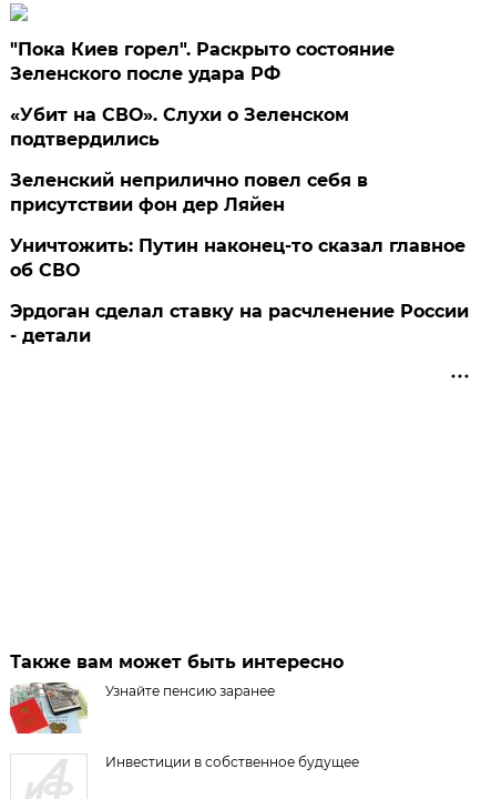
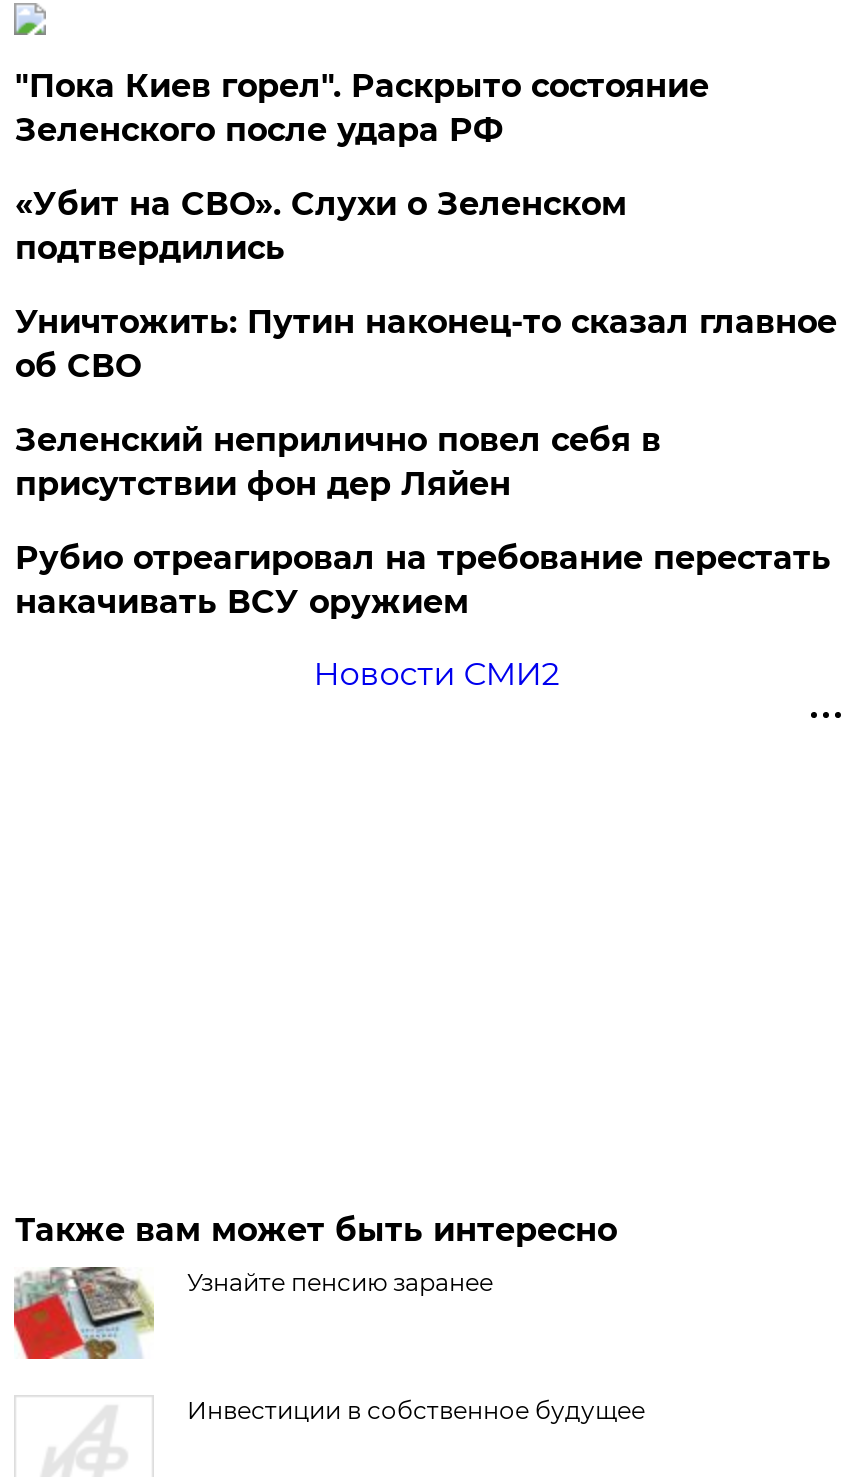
moved down: Зеленский неприлично повел cебя в | присутствии фон дер Ляйен

+ Рубио отреагировал на требование перестать
+ накачивать ВСУ оружием

moved up: Уничтожить: Путин наконец-то сказал главное | об СВО

- Эрдоган сделал ставку на расчленение России
- - детали
+ Новости СМИ2
